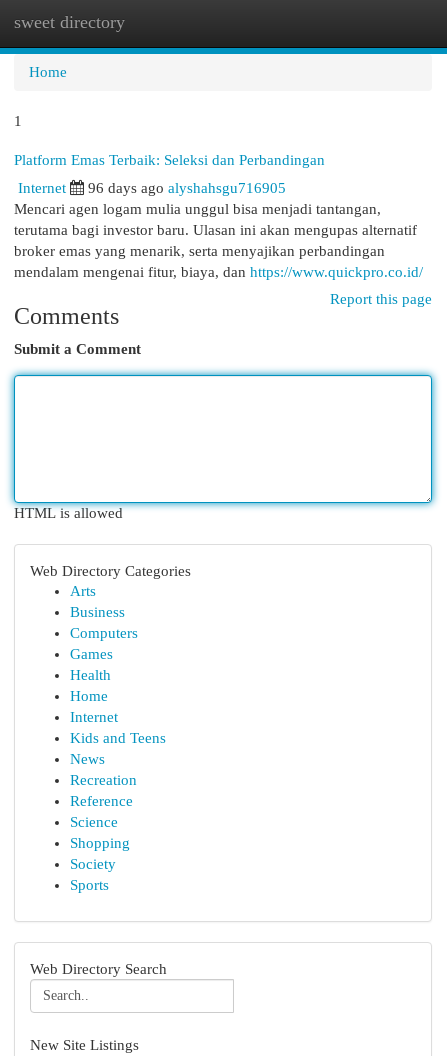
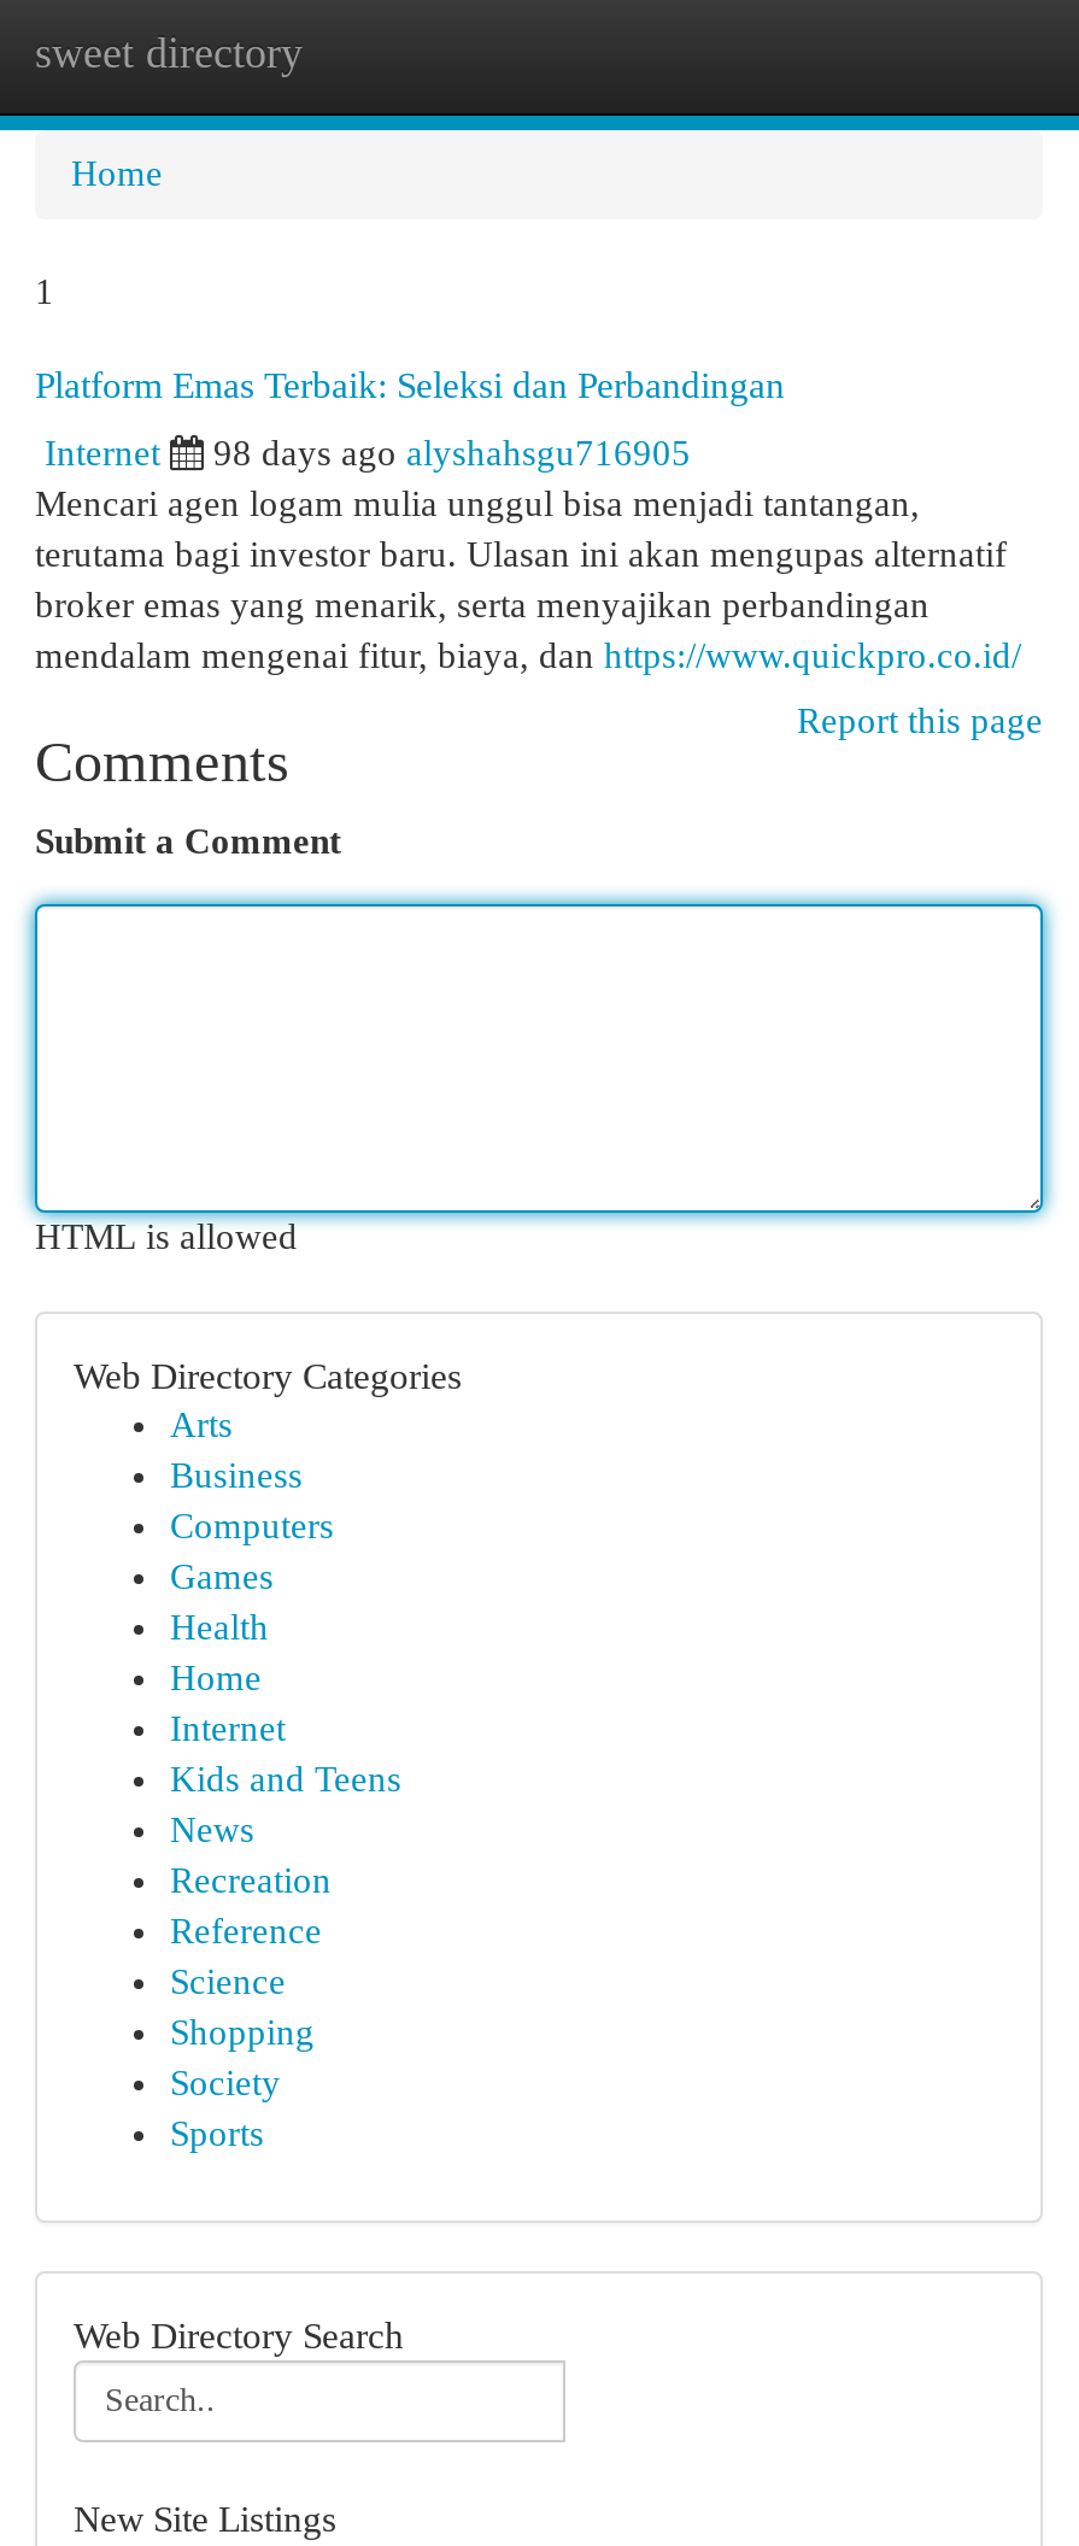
- 96 days ago alyshahsgu716905
+ 98 days ago alyshahsgu716905
